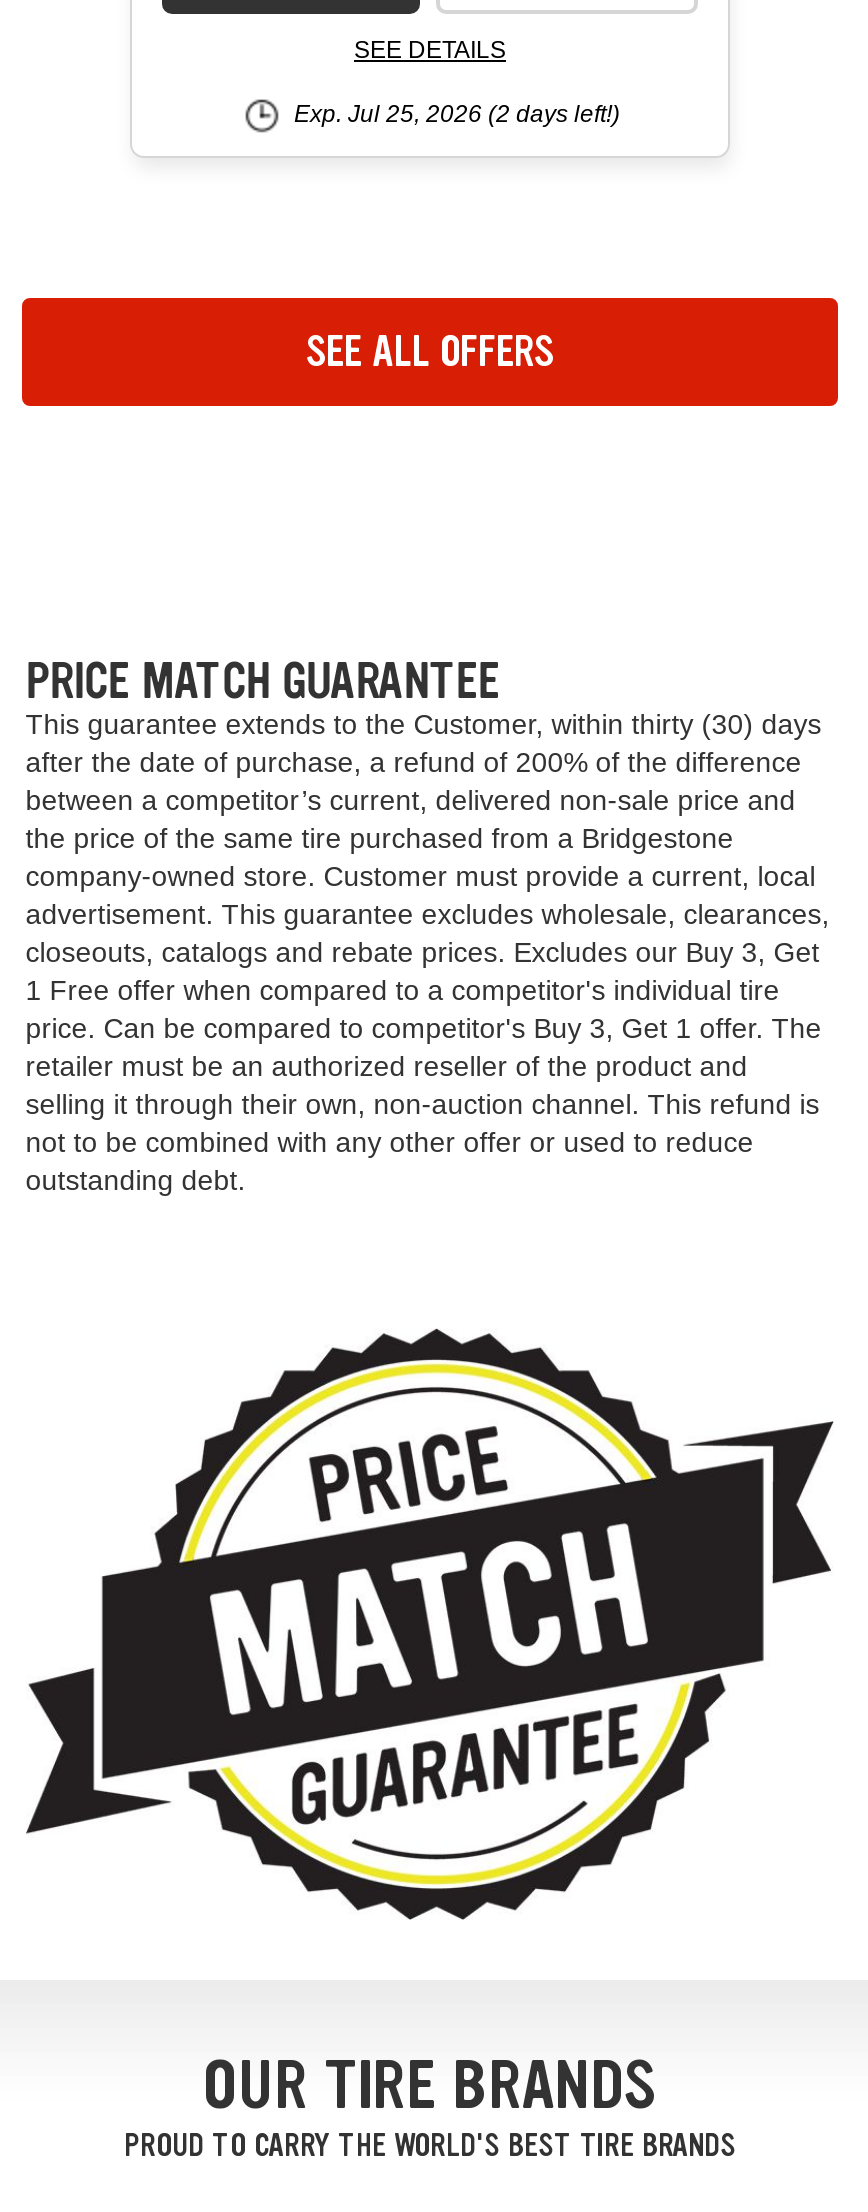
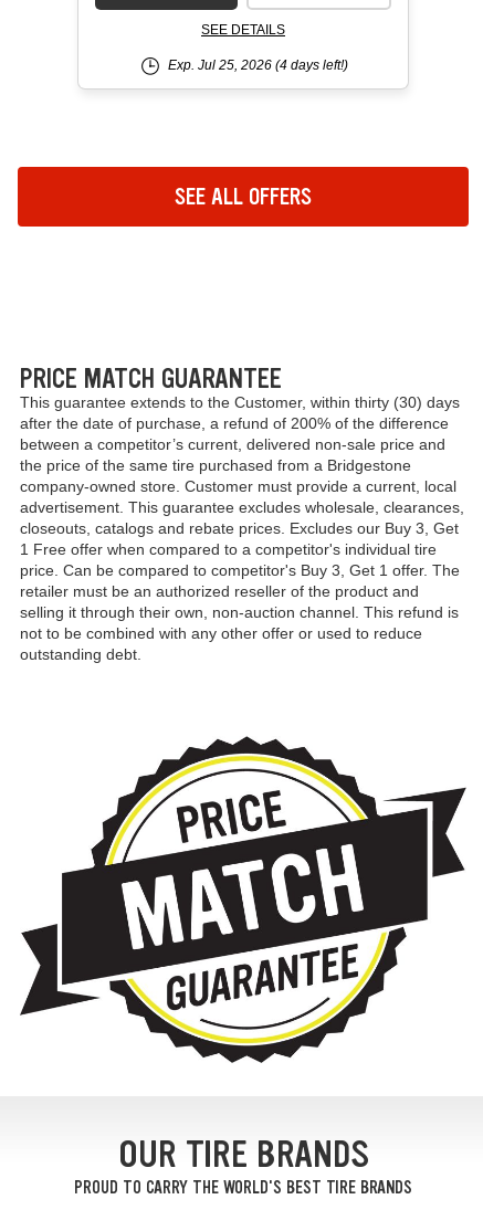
- Exp. Jul 25, 2026 (2 days left!)
+ Exp. Jul 25, 2026 (4 days left!)
